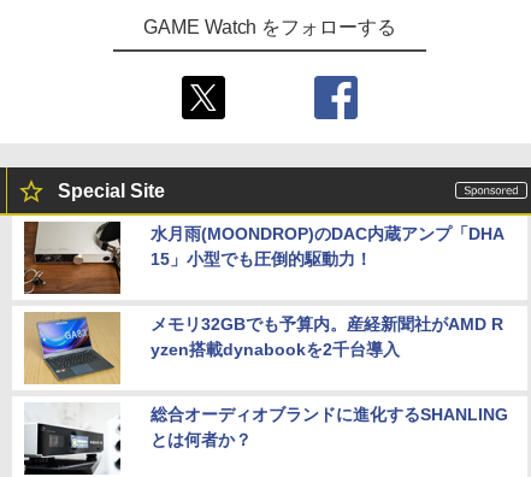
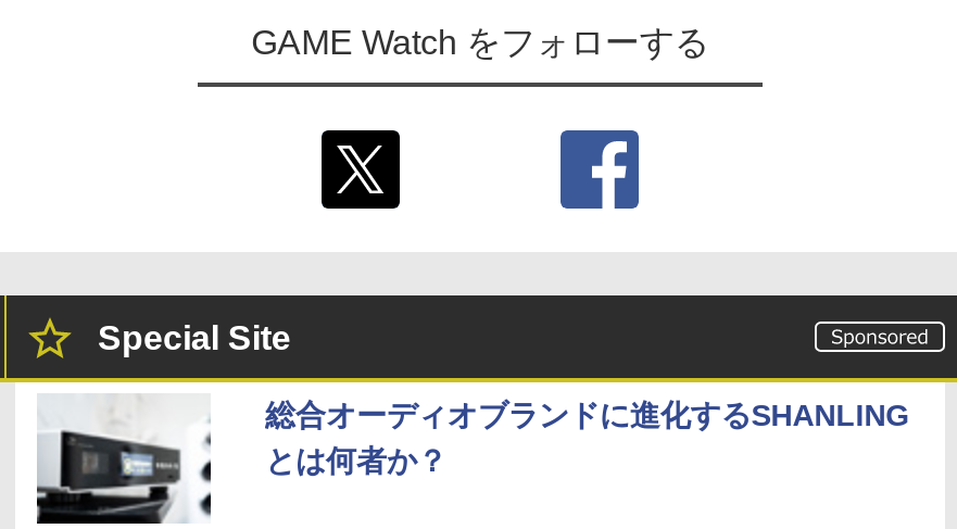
- [image]
- 水月雨(MOONDROP)のDAC内蔵アンプ「DHA
- 15」小型でも圧倒的駆動力！
- メモリ32GBでも予算内。産経新聞社がAMD R
- yzen搭載dynabookを2千台導入

- [image]
